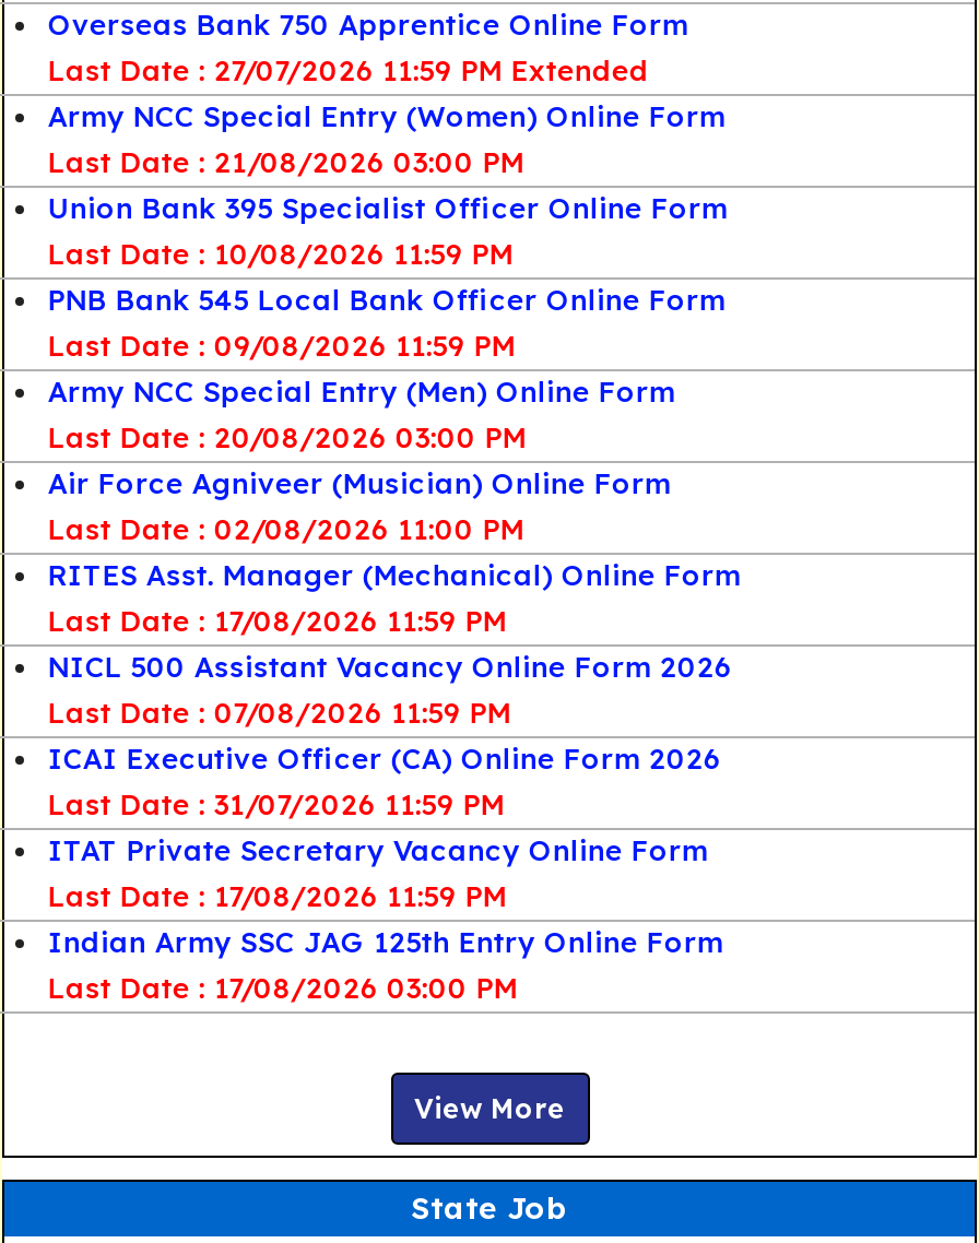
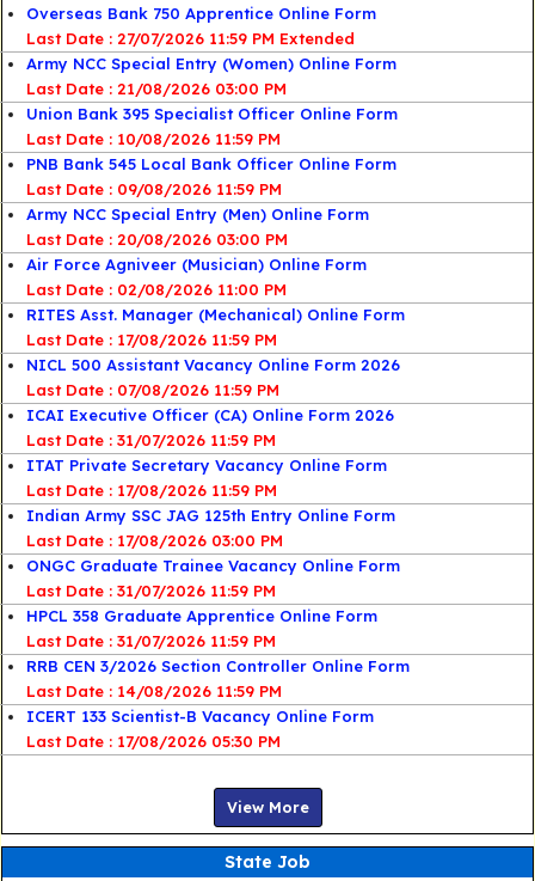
+ ONGC Graduate Trainee Vacancy Online Form
+ Last Date : 31/07/2026 11:59 PM
+ HPCL 358 Graduate Apprentice Online Form
+ Last Date : 31/07/2026 11:59 PM
+ RRB CEN 3/2026 Section Controller Online Form
+ Last Date : 14/08/2026 11:59 PM
+ ICERT 133 Scientist-B Vacancy Online Form
+ Last Date : 17/08/2026 05:30 PM
